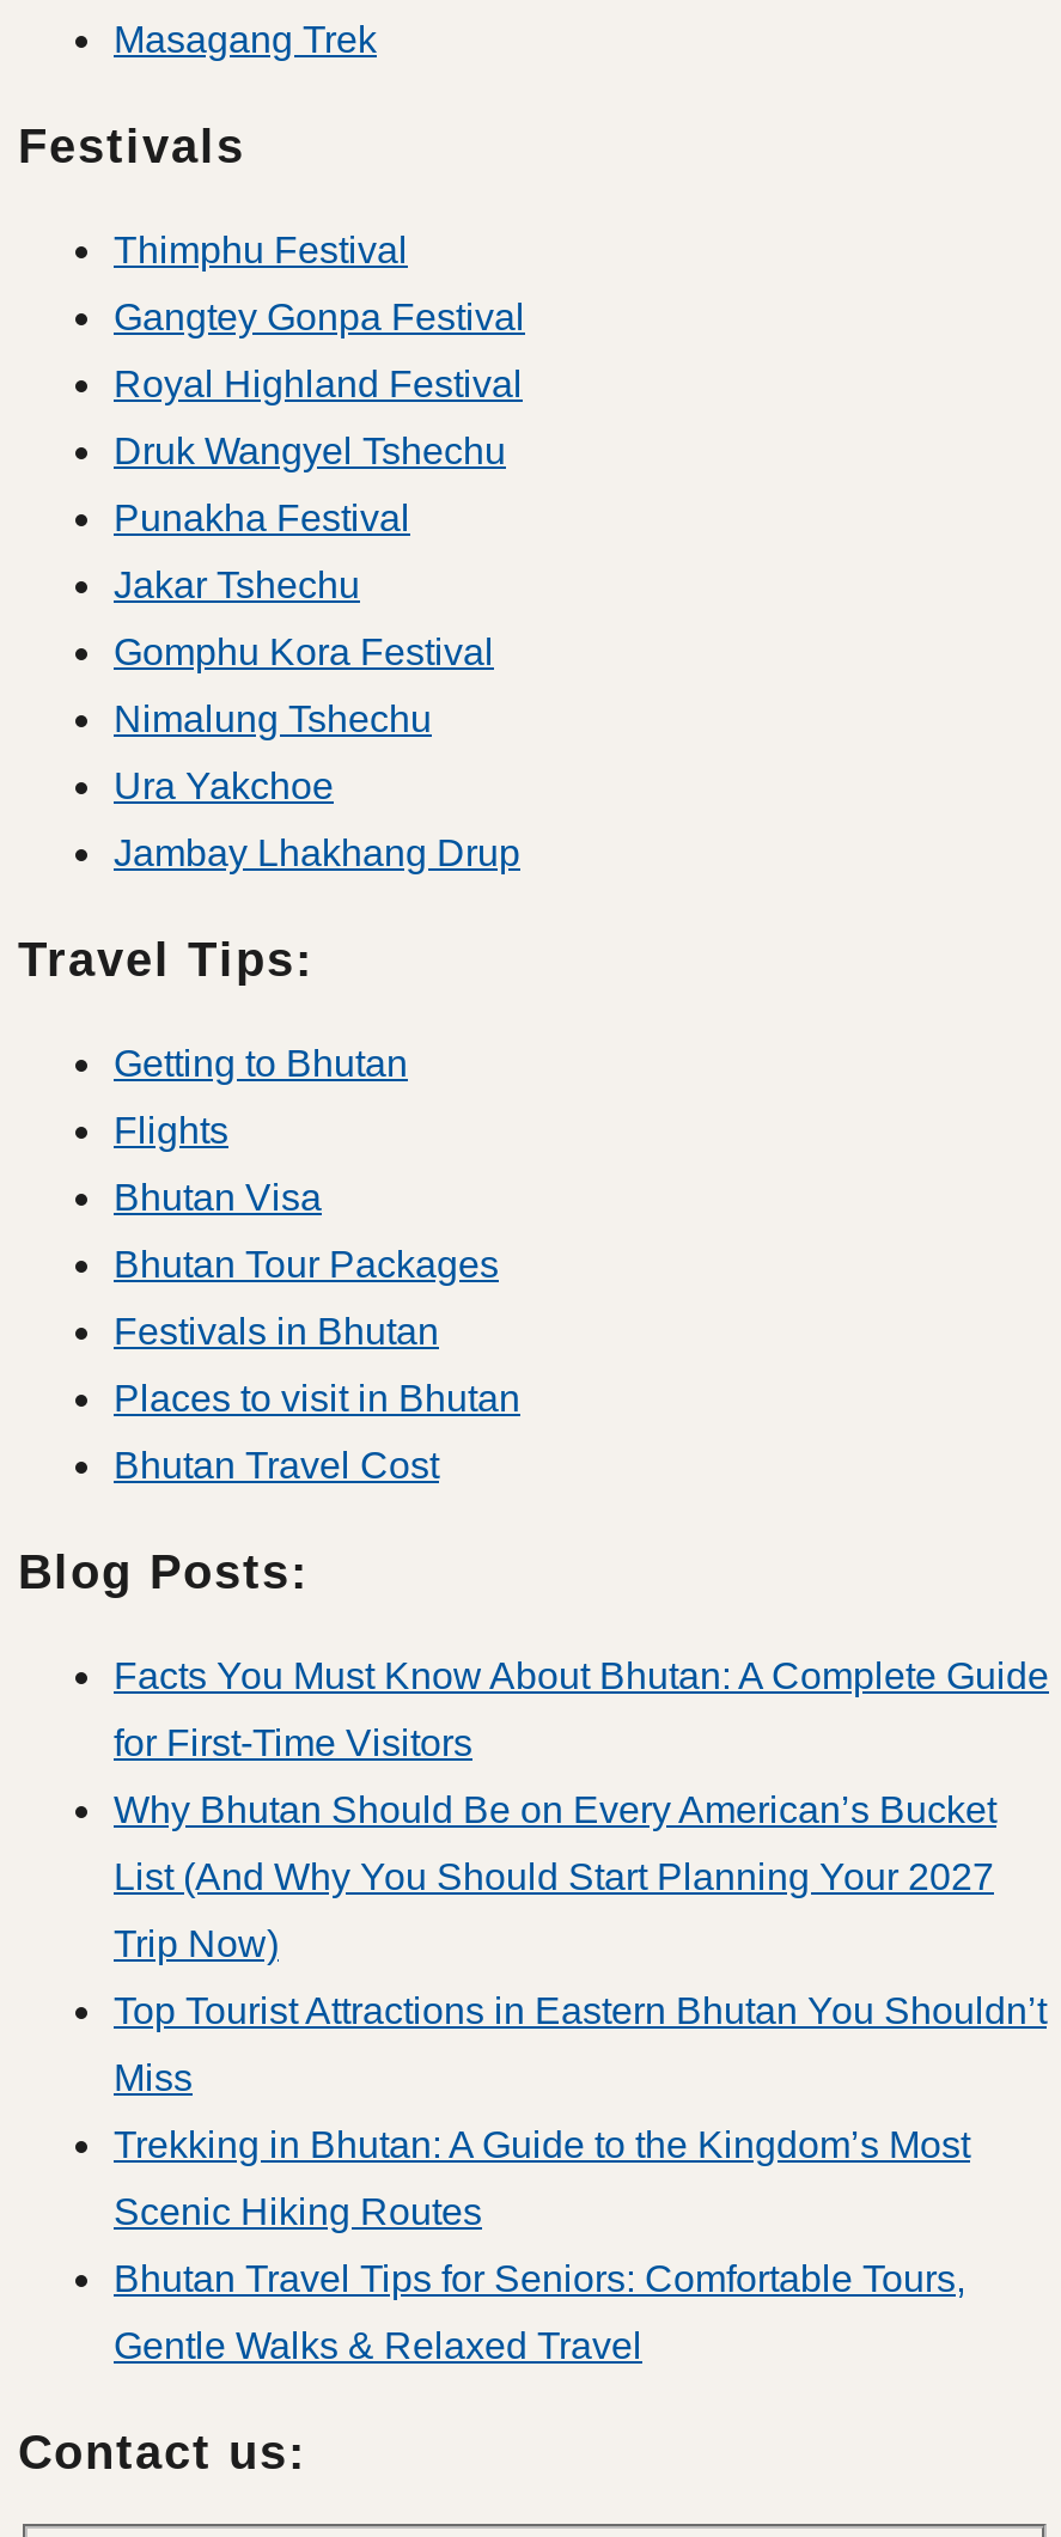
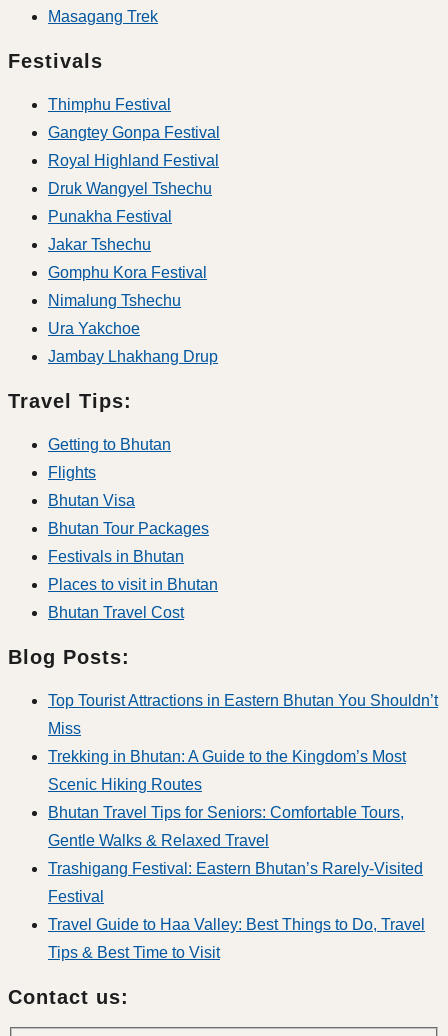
- Facts You Must Know About Bhutan: A Complete Guide
- for First-Time Visitors
- Why Bhutan Should Be on Every American’s Bucket
- List (And Why You Should Start Planning Your 2027
- Trip Now)

moved up: Top Tourist Attractions in Eastern Bhutan You Shouldn’t | Miss | Trekking in Bhutan: A Guide to the Kingdom’s Most | Scenic Hiking Routes | Bhutan Travel Tips for Seniors: Comfortable Tours, | Gentle Walks & Relaxed Travel

+ Trashigang Festival: Eastern Bhutan’s Rarely-Visited
+ Festival
+ Travel Guide to Haa Valley: Best Things to Do, Travel
+ Tips & Best Time to Visit
